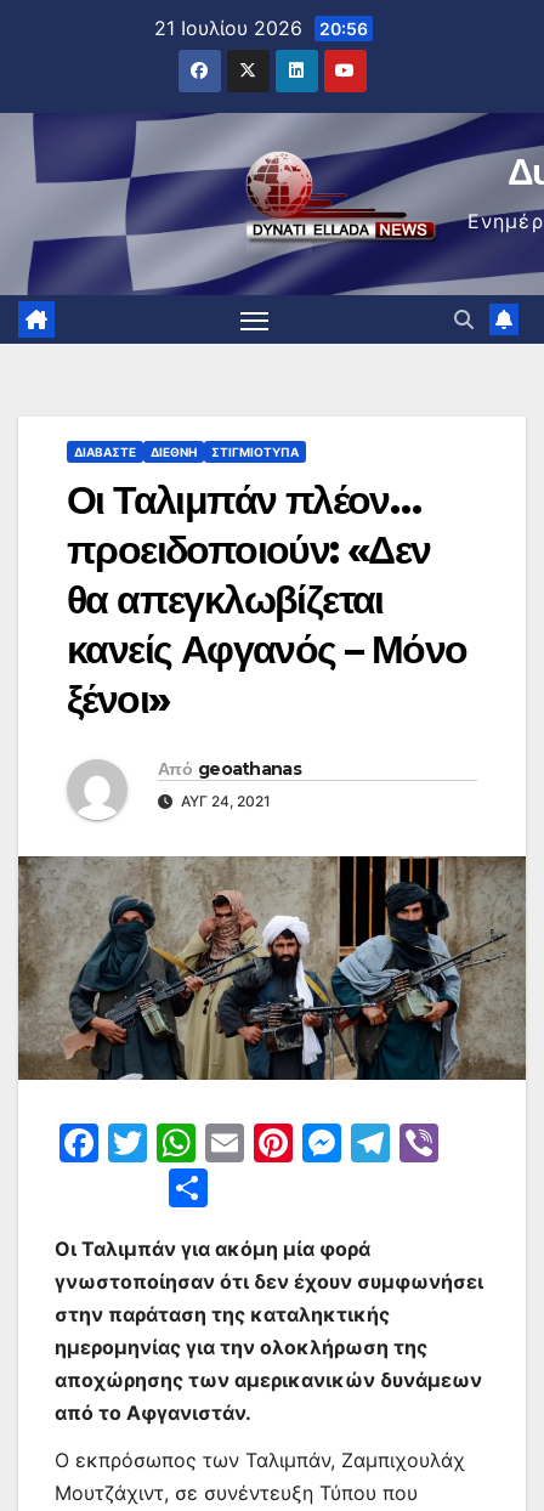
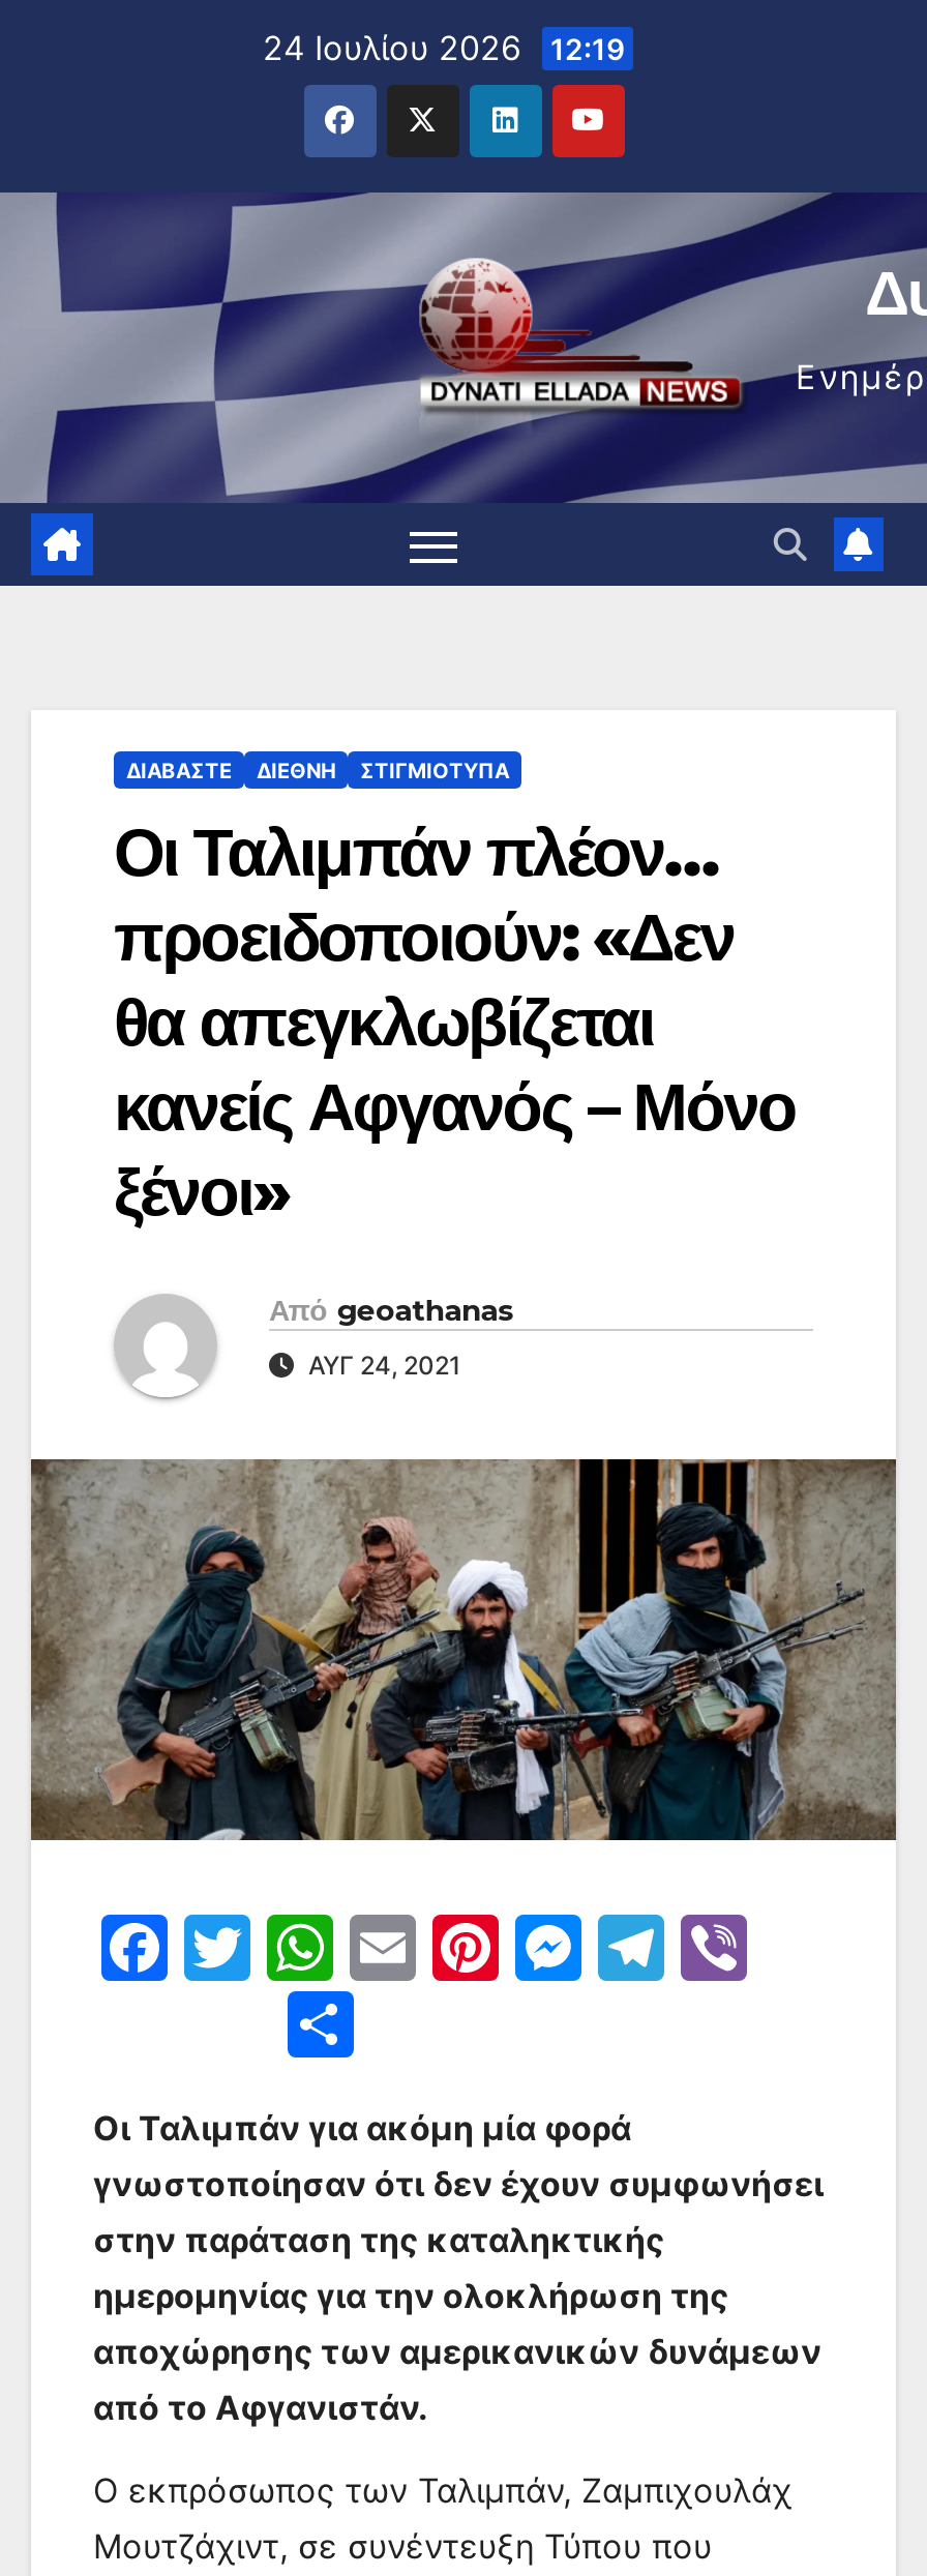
- 21 Ιουλίου 2026 20:56
+ 24 Ιουλίου 2026 12:19
